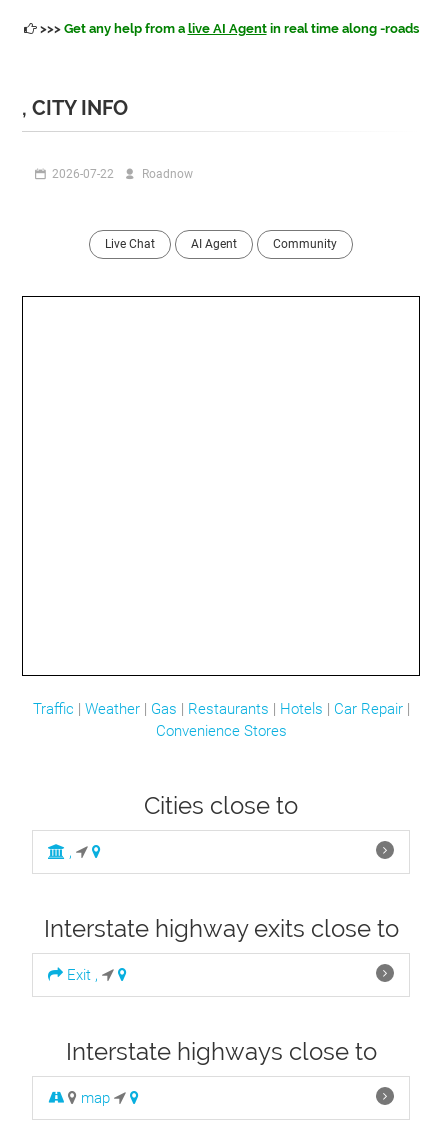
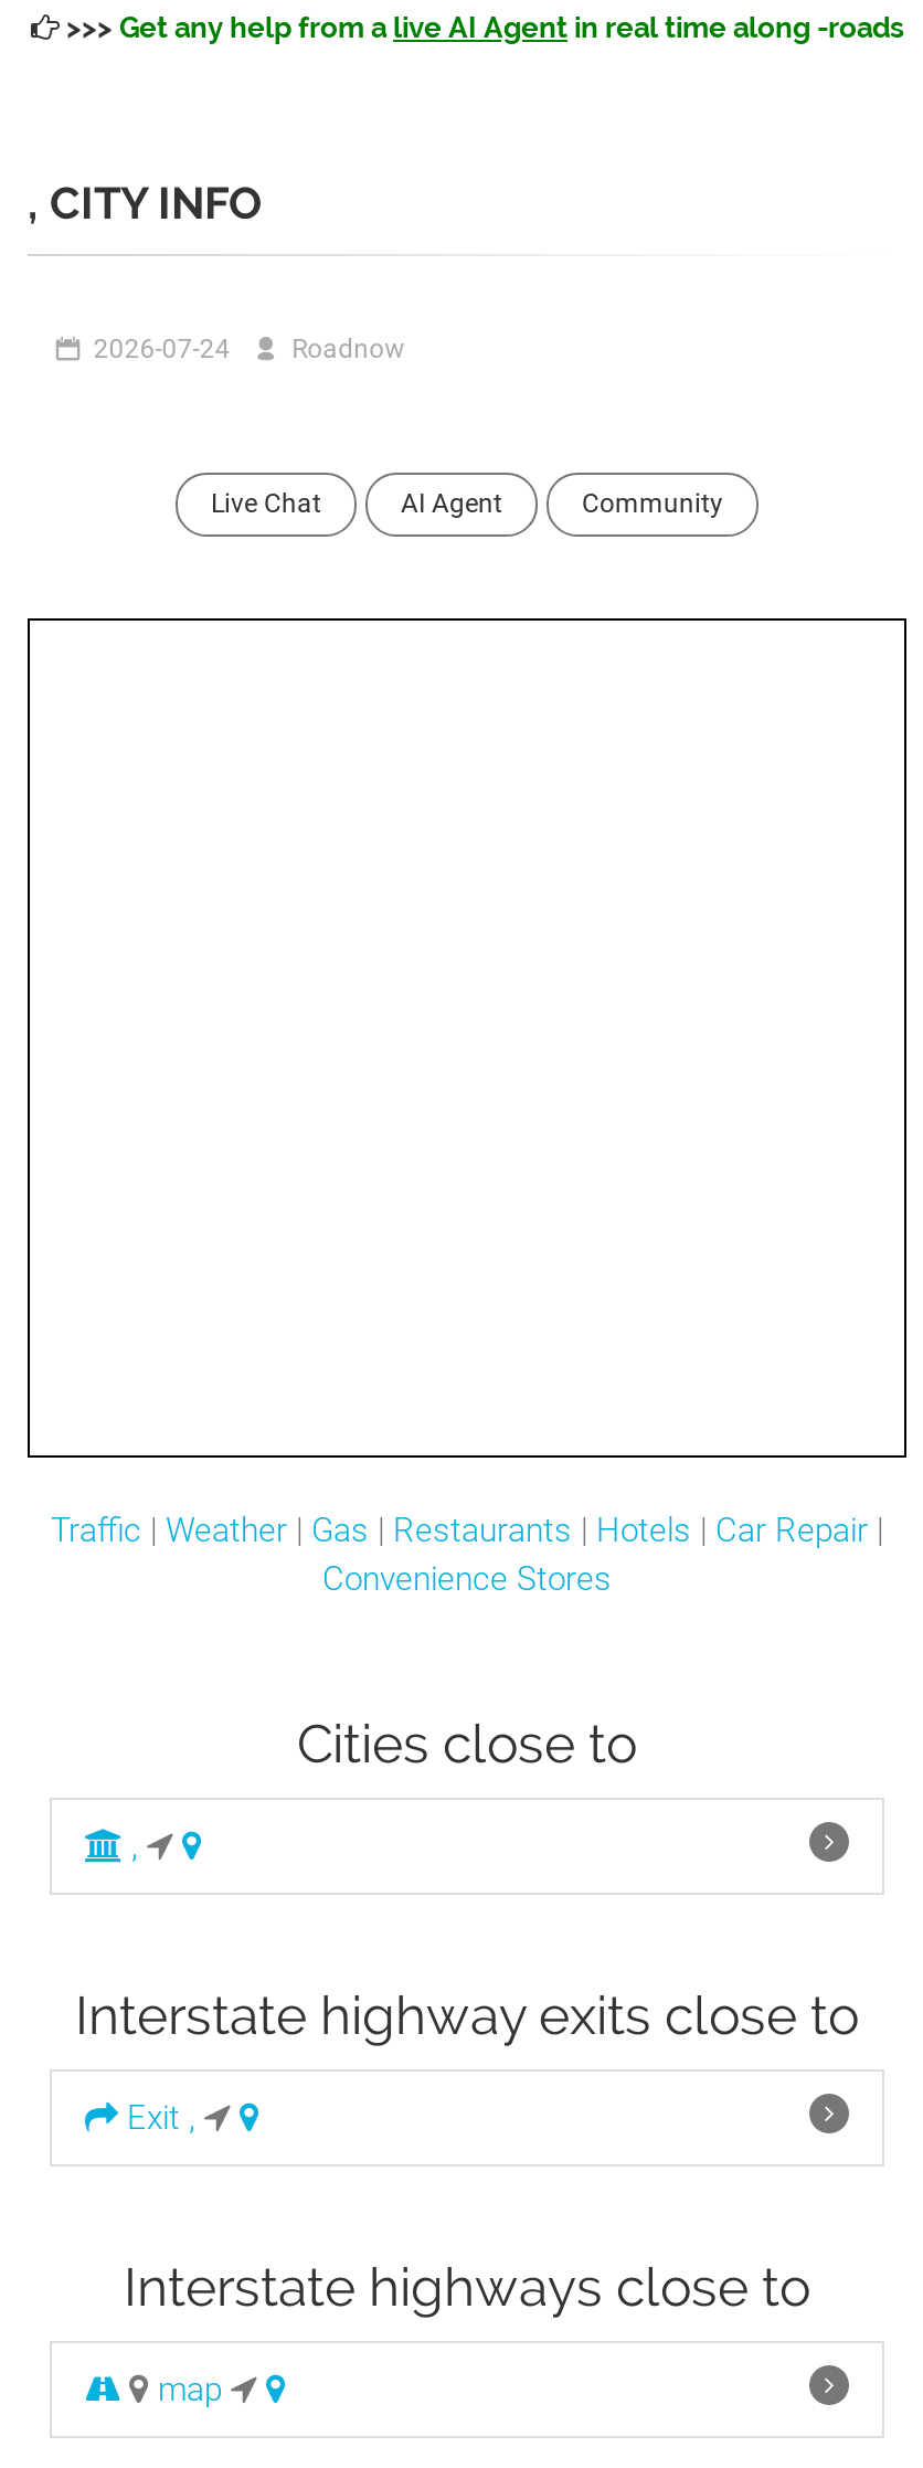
- 2026-07-22 Roadnow
+ 2026-07-24 Roadnow
